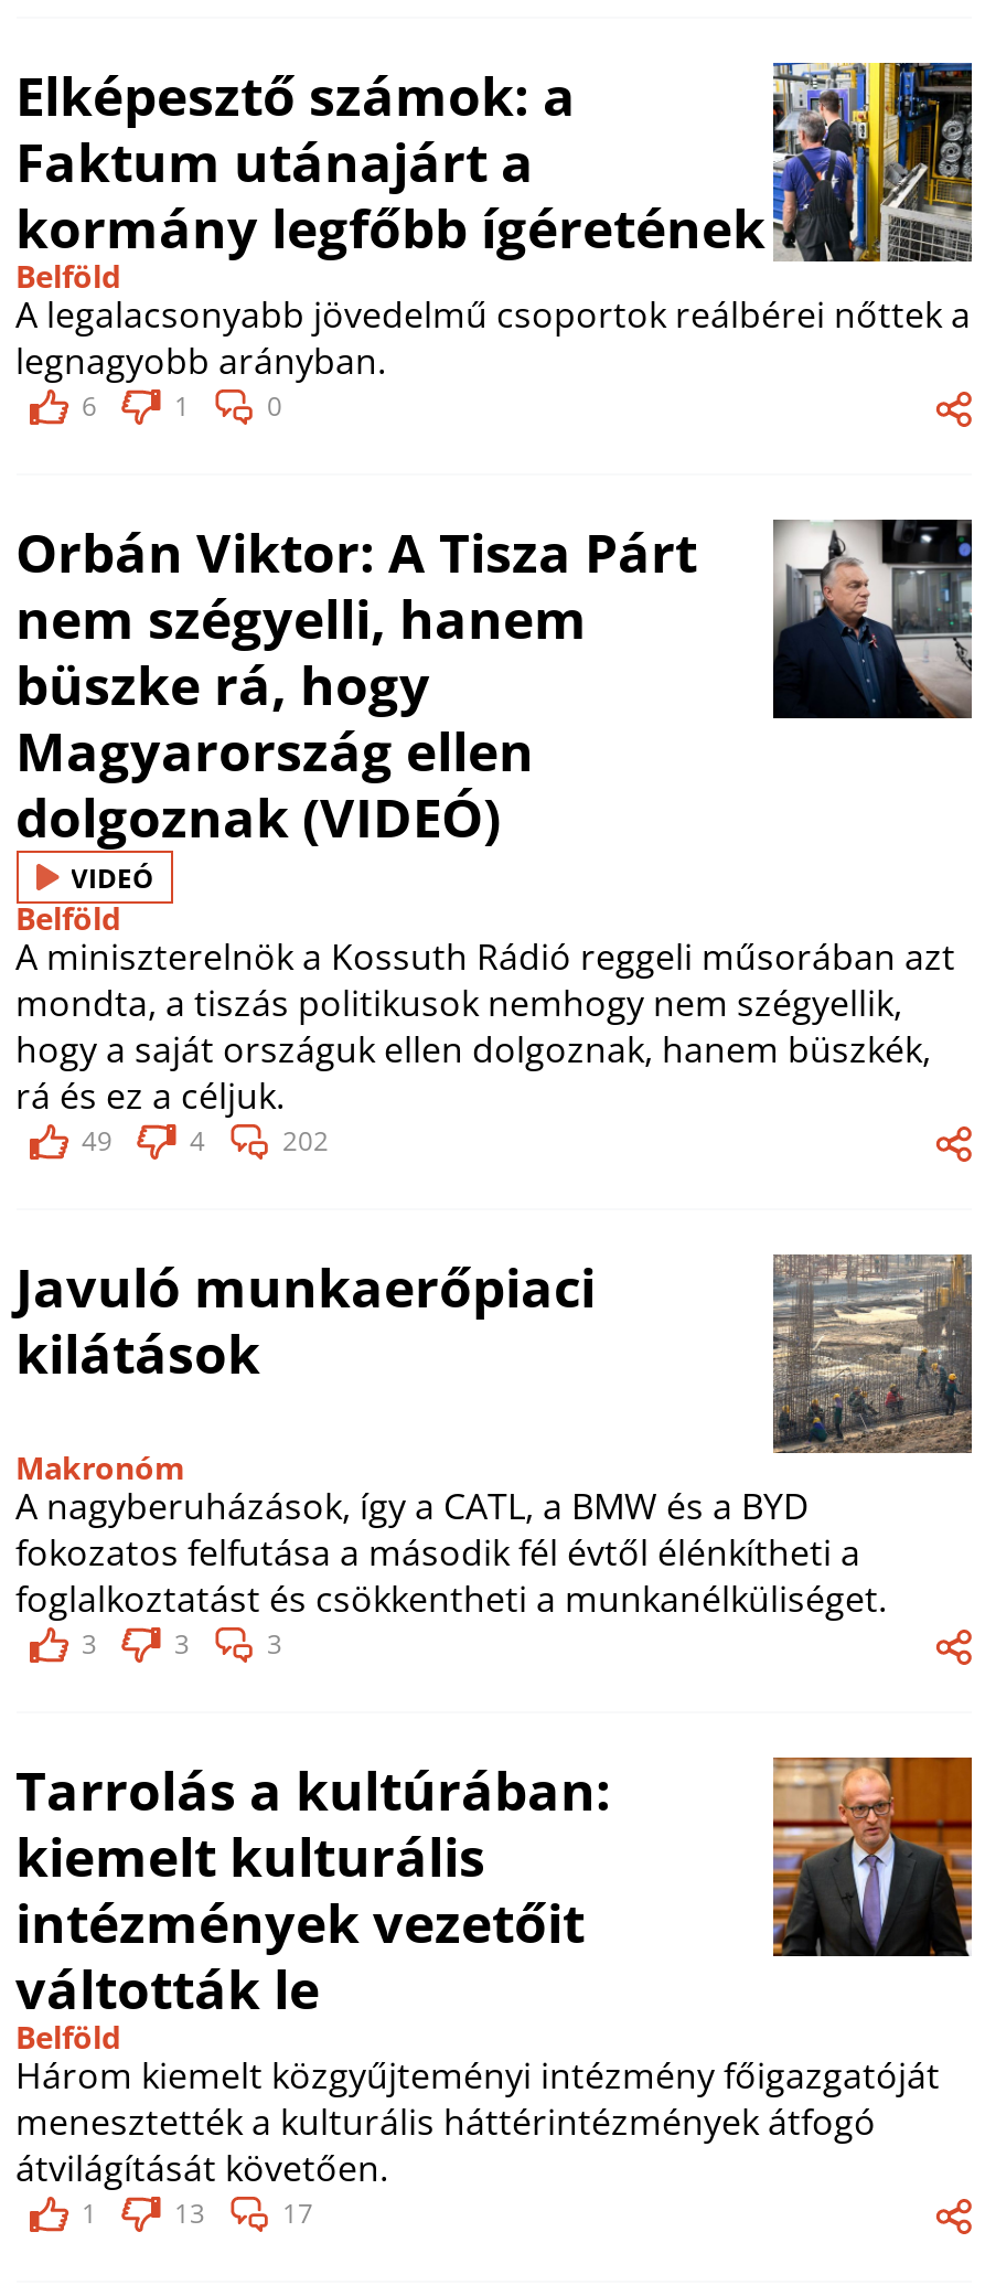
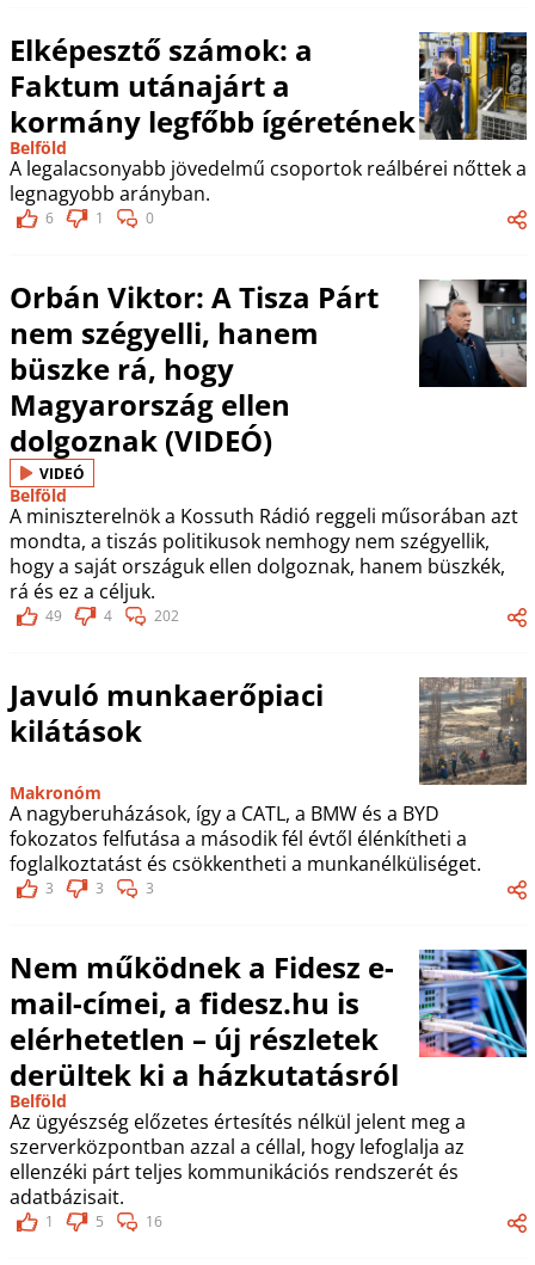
- Tarrolás a kultúrában:
- kiemelt kulturális
- intézmények vezetőit
- váltották le
+ Nem működnek a Fidesz e-
+ mail-címei, a fidesz.hu is
+ elérhetetlen – új részletek
+ derültek ki a házkutatásról

- [image]
+ [image]

- Három kiemelt közgyűjteményi intézmény főigazgatóját
- menesztették a kulturális háttérintézmények átfogó
- átvilágítását követően.
+ Az ügyészség előzetes értesítés nélkül jelent meg a
+ szerverközpontban azzal a céllal, hogy lefoglalja az
+ ellenzéki párt teljes kommunikációs rendszerét és
+ adatbázisait.

- 13
- 17
+ 5
+ 16
